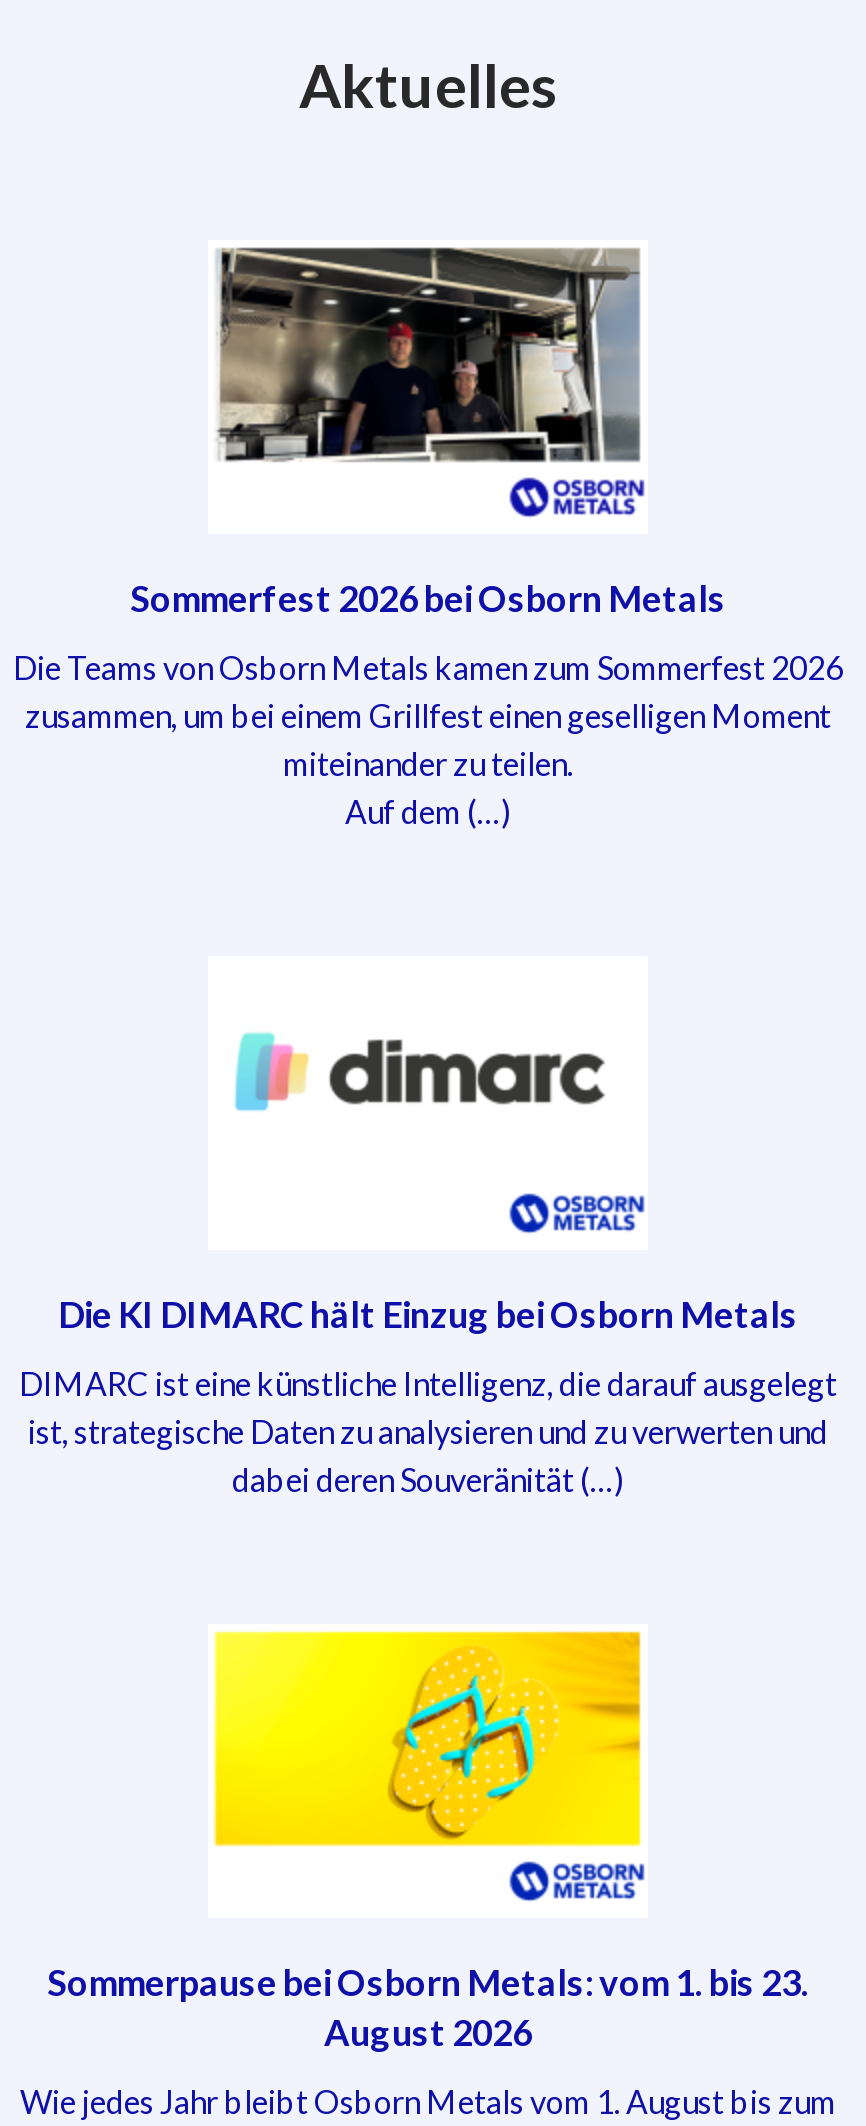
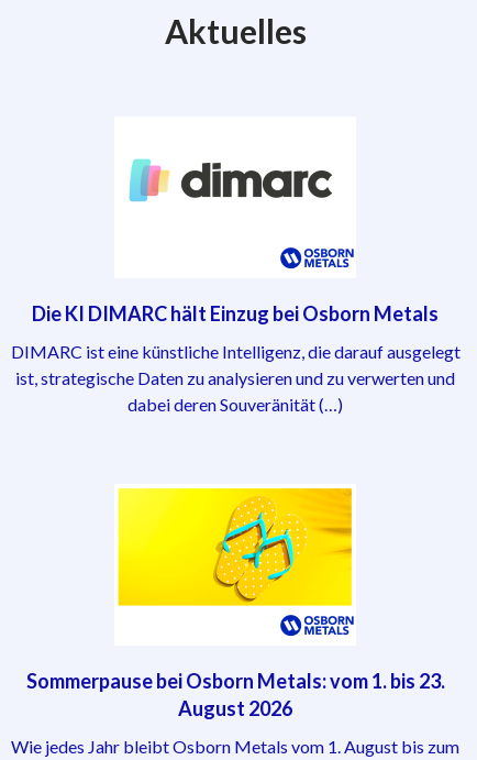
- [image]

- Sommerfest 2026 bei Osborn Metals
- Die Teams von Osborn Metals kamen zum Sommerfest 2026
- zusammen, um bei einem Grillfest einen geselligen Moment
- miteinander zu teilen.
- Auf dem (…)
